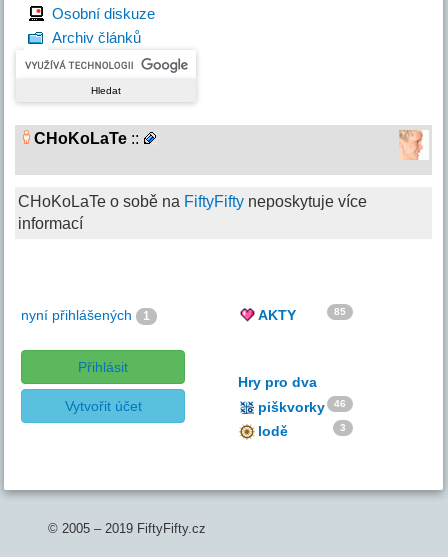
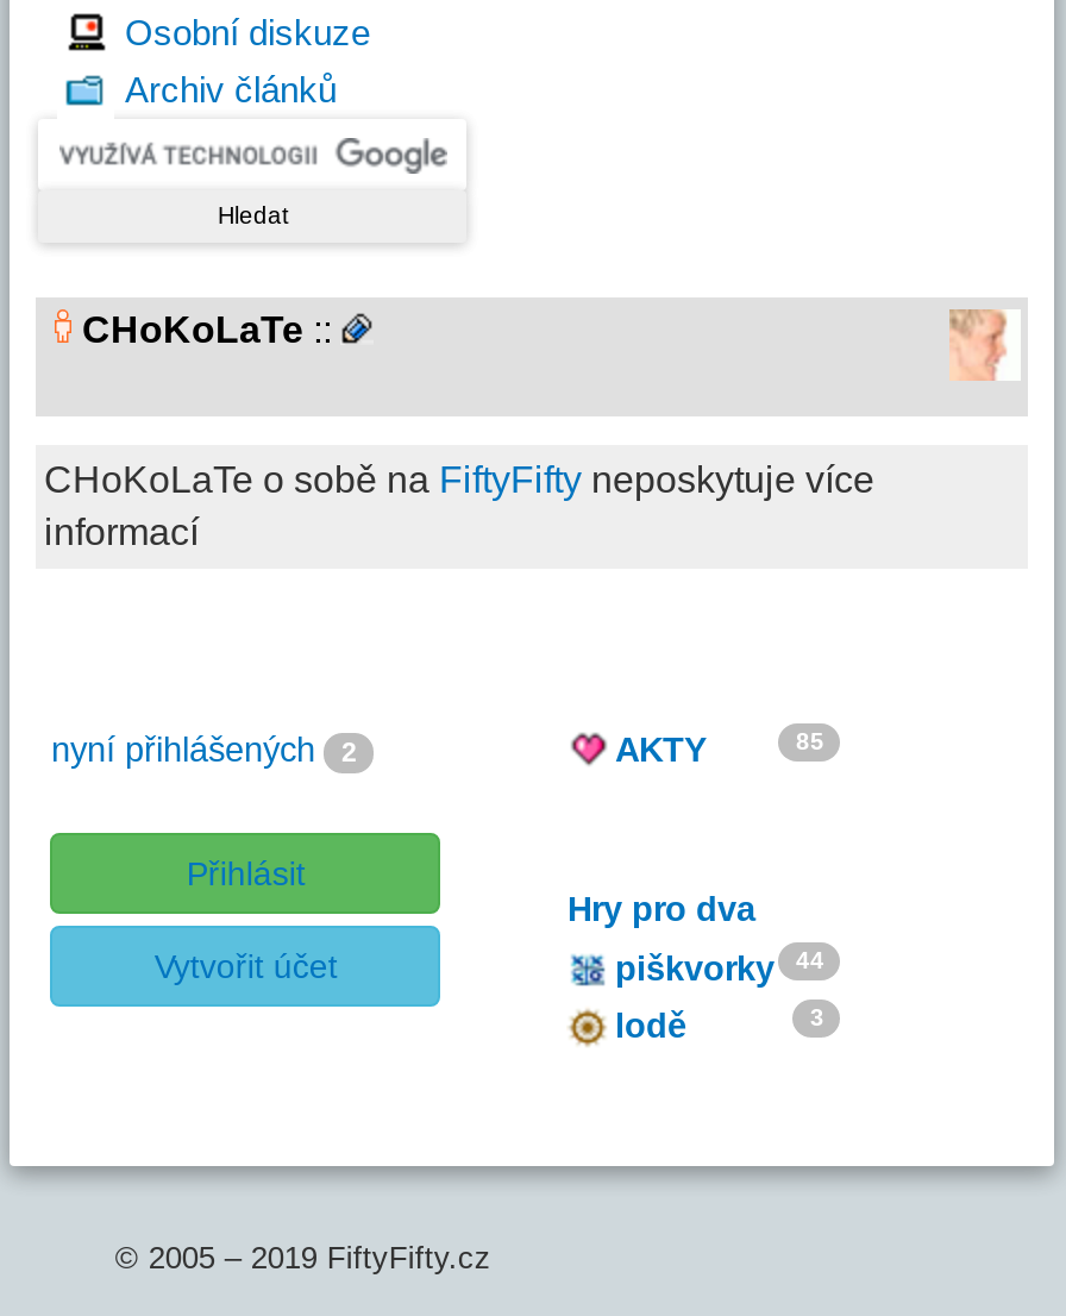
- nyní přihlášených 1
+ nyní přihlášených 2

- piškvorky 46
+ piškvorky 44
